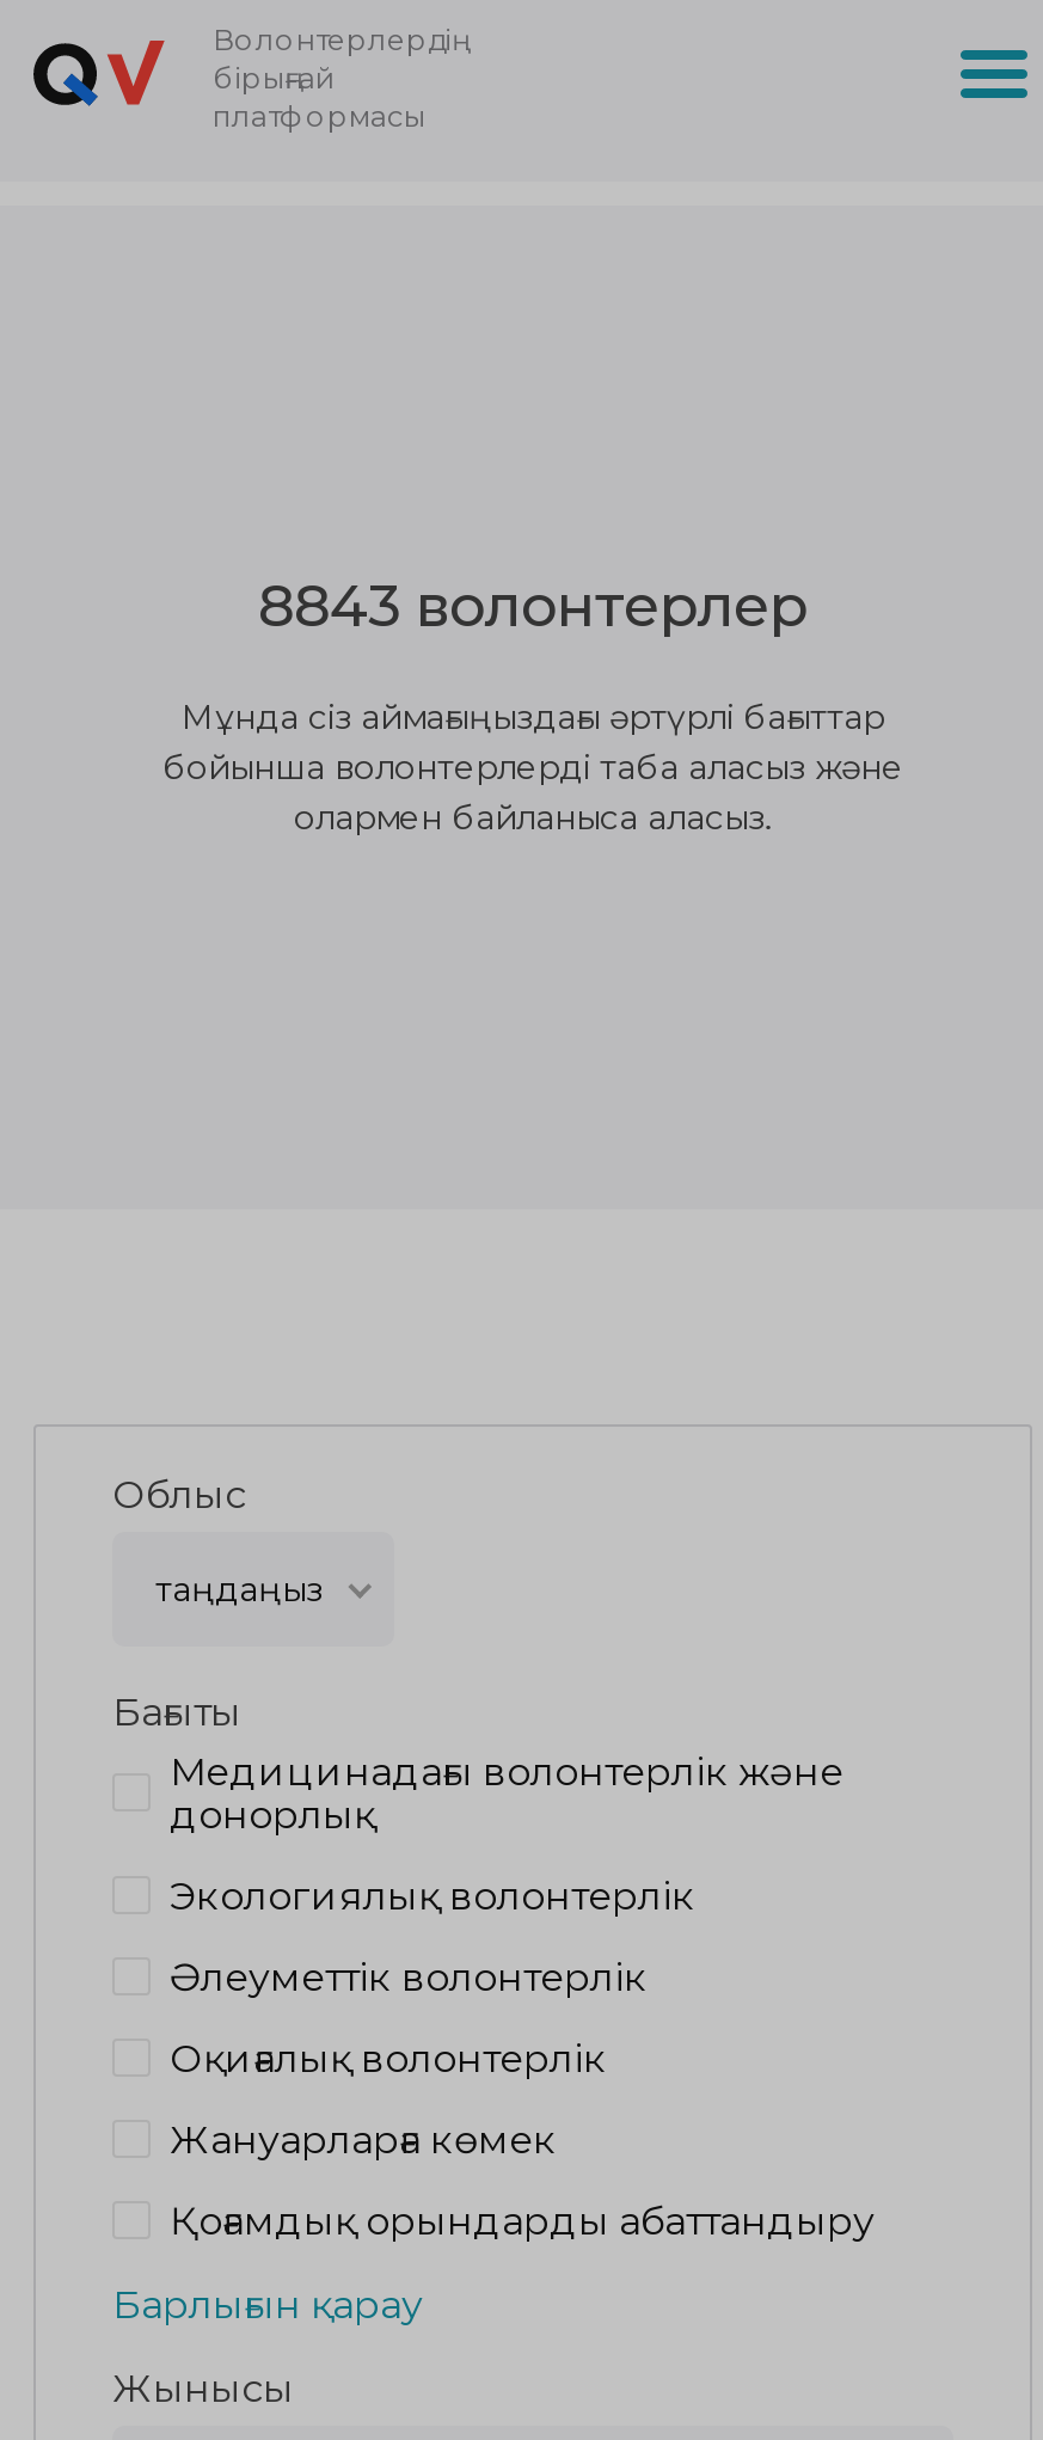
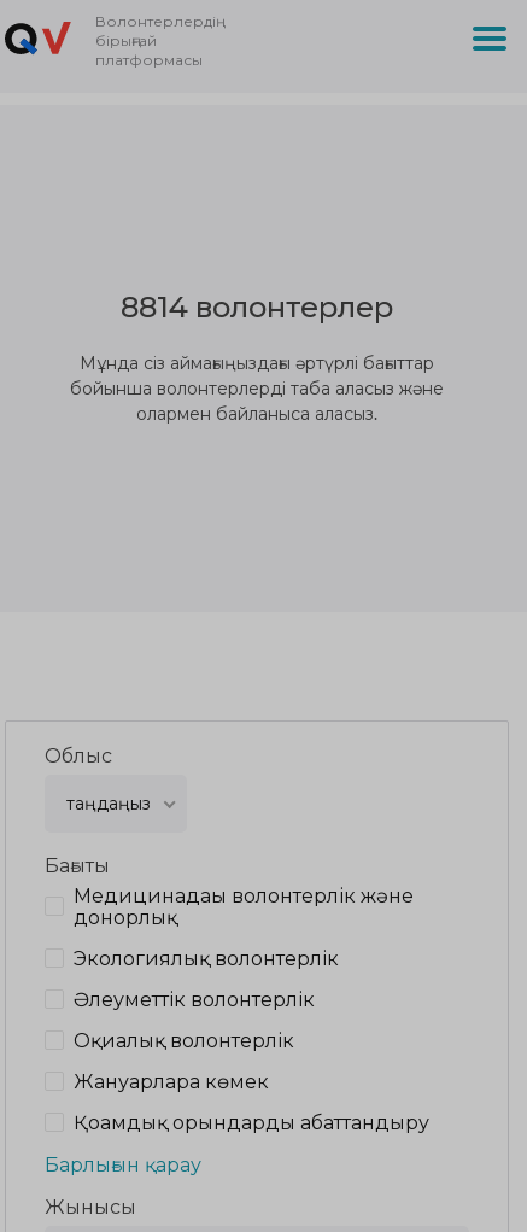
- 8843 волонтерлер
+ 8814 волонтерлер
